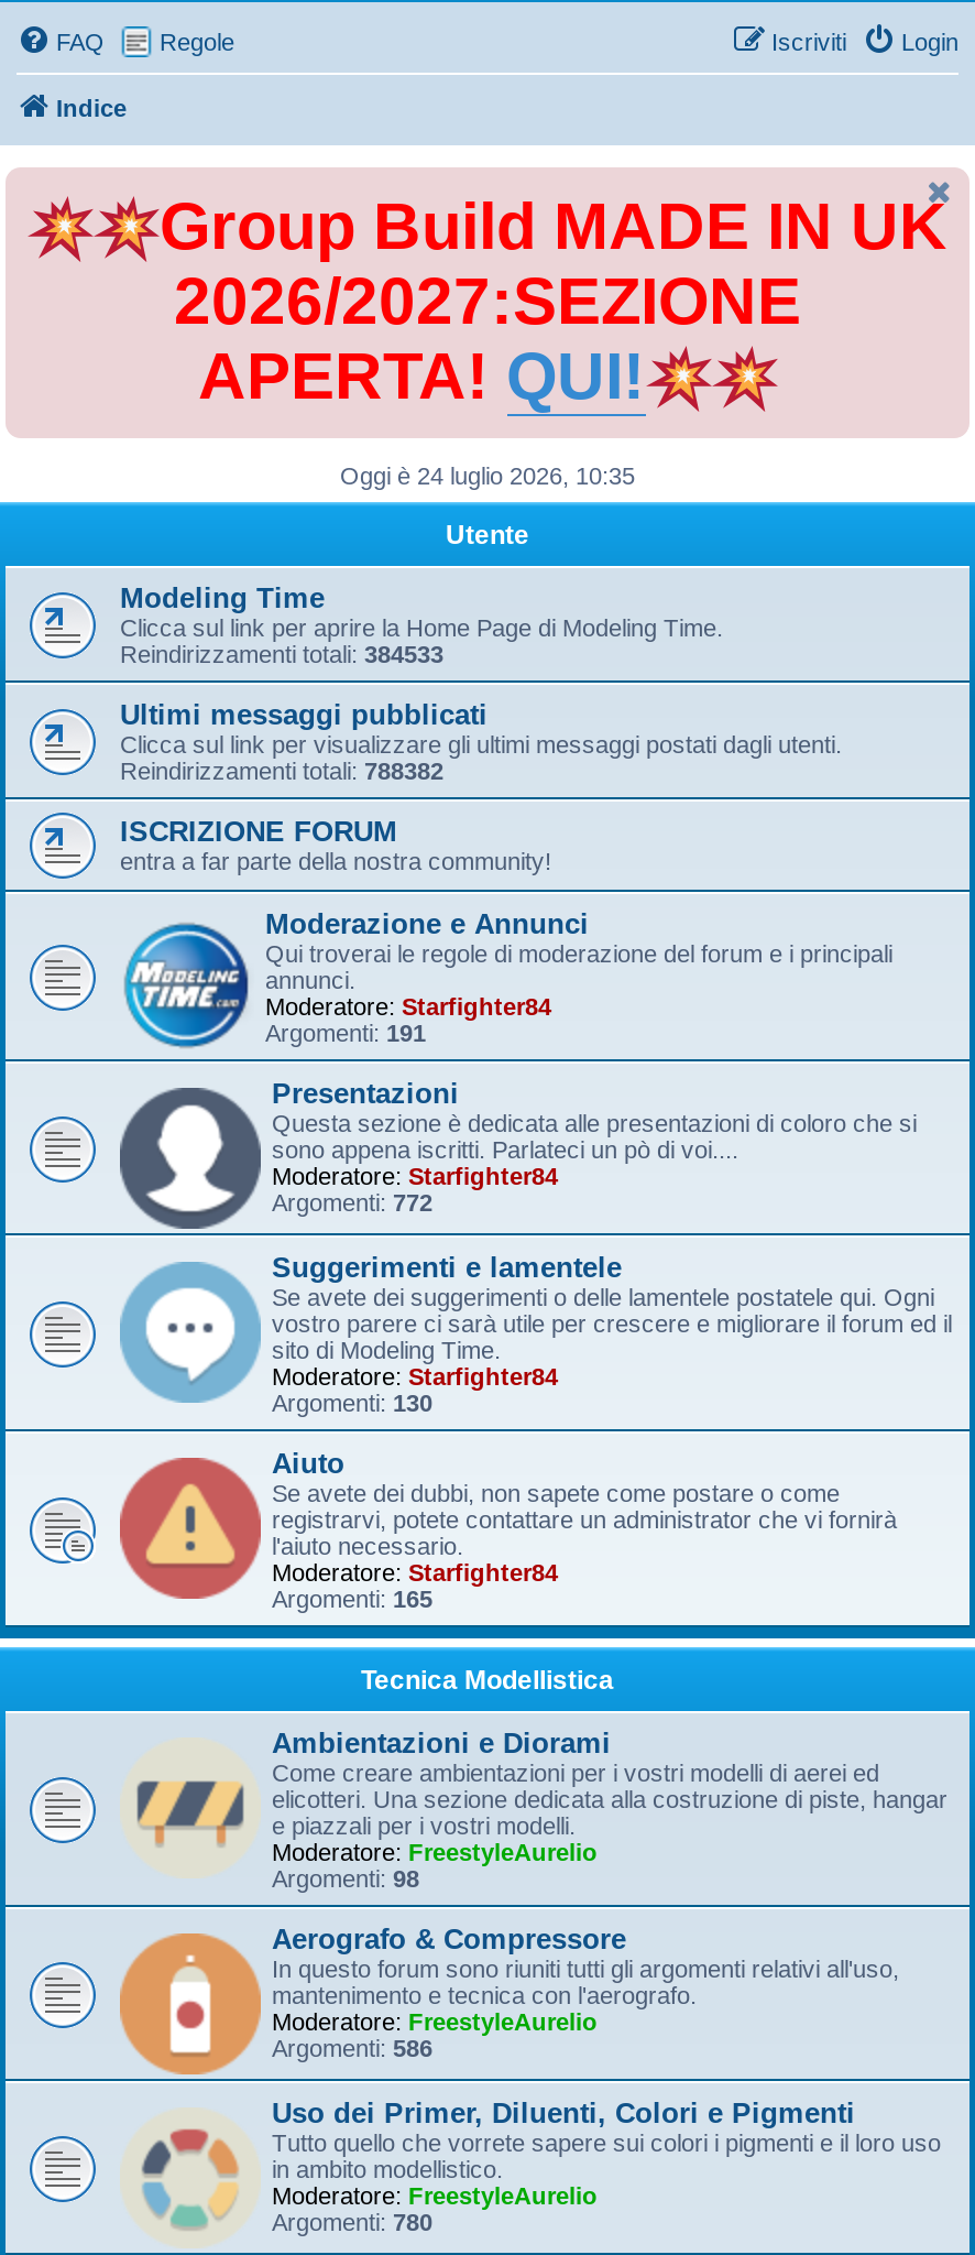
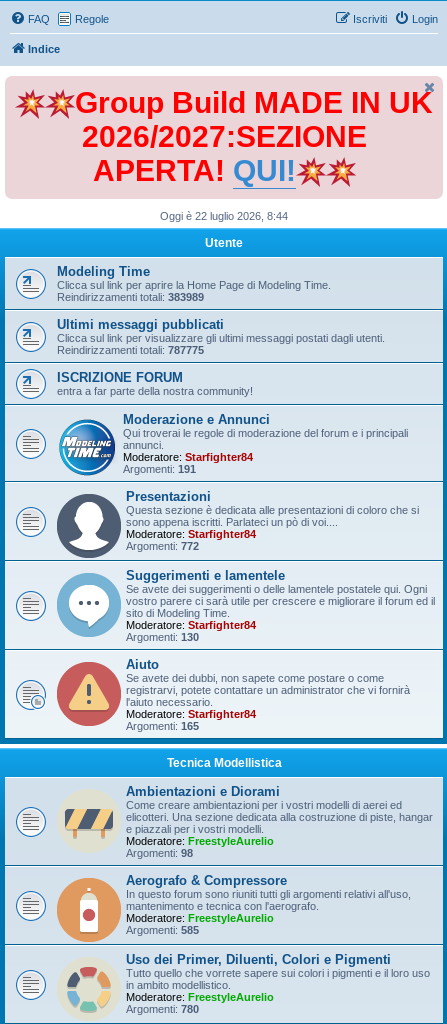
- Oggi è 24 luglio 2026, 10:35
+ Oggi è 22 luglio 2026, 8:44

- Reindirizzamenti totali: 384533
+ Reindirizzamenti totali: 383989

- Reindirizzamenti totali: 788382
+ Reindirizzamenti totali: 787775

- Argomenti: 586
+ Argomenti: 585
